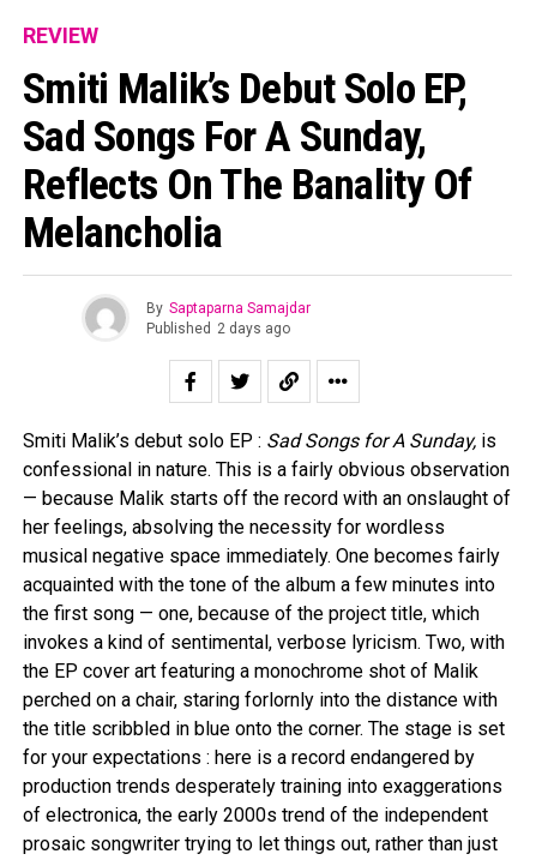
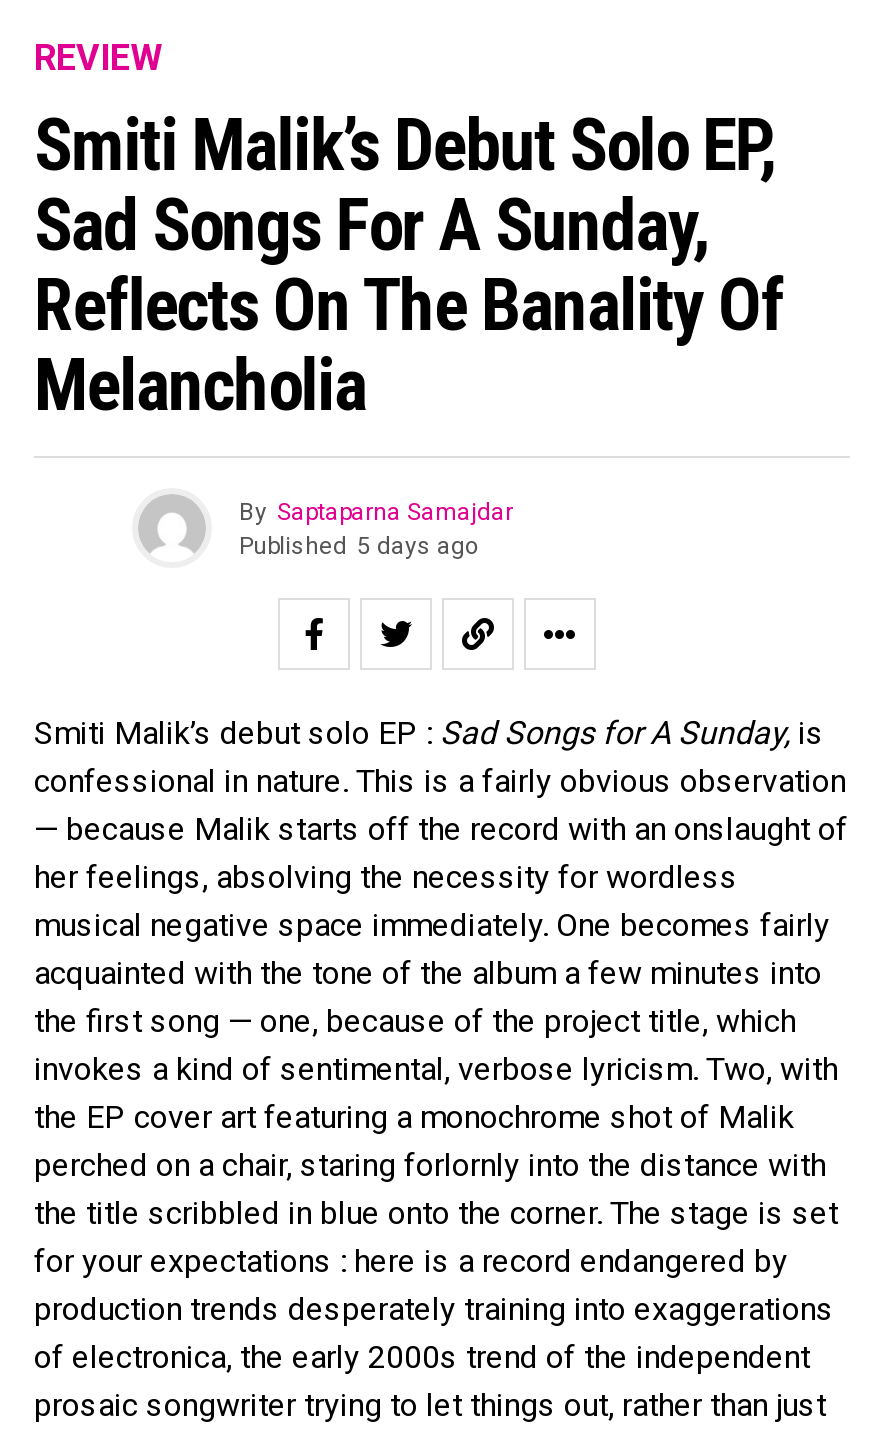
- Published 2 days ago
+ Published 5 days ago
